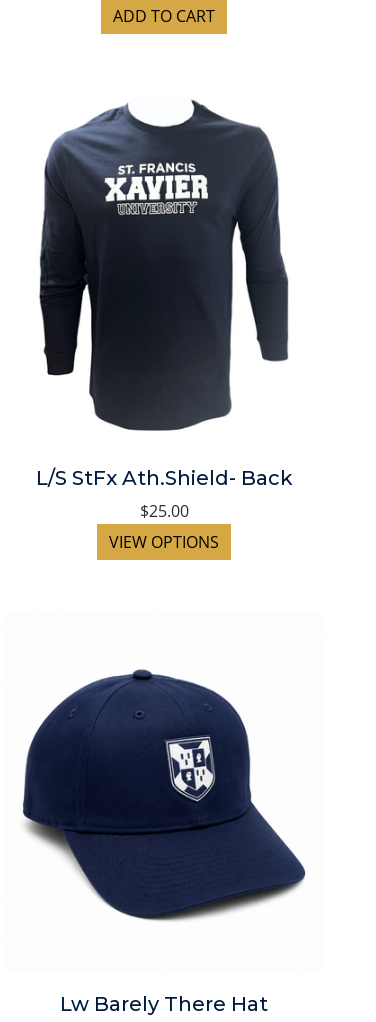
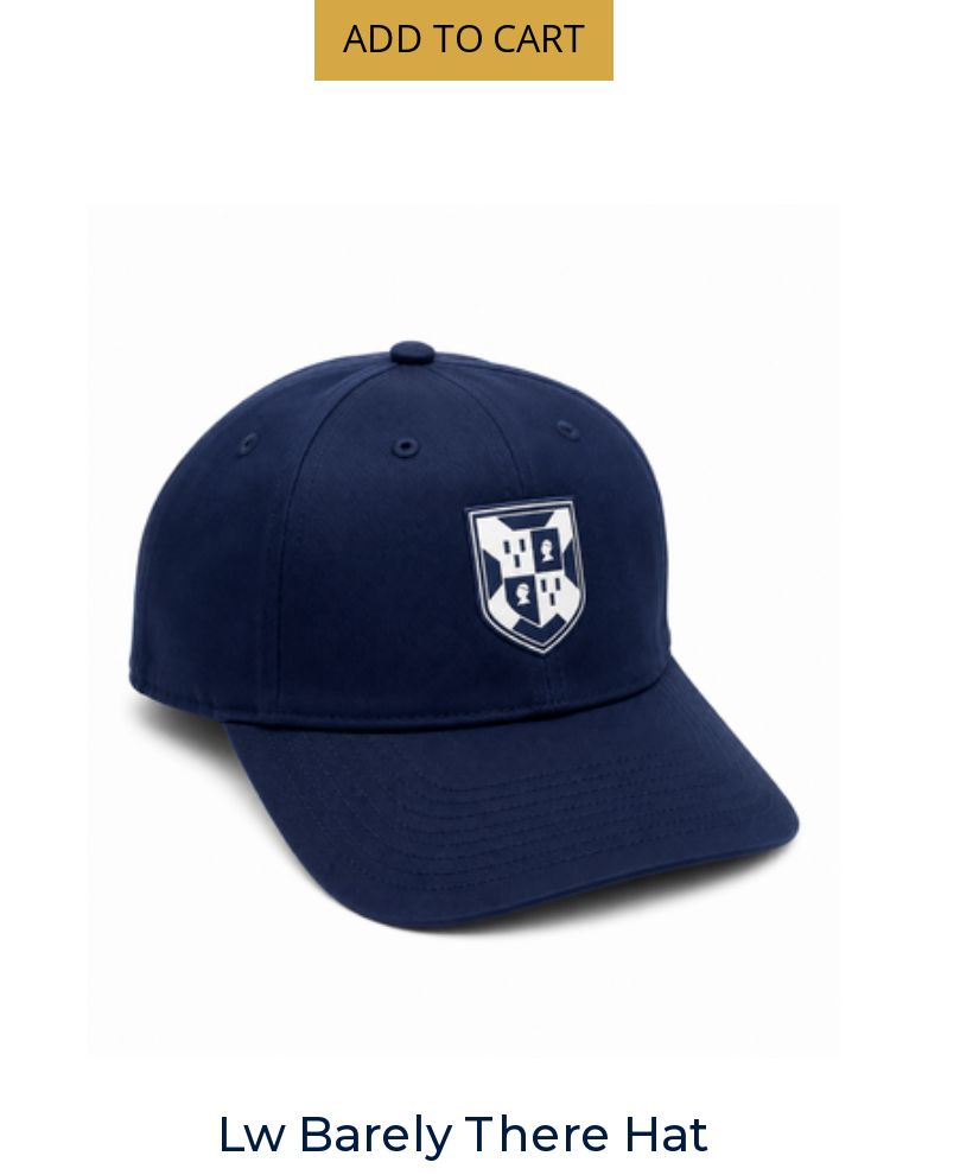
- [image]
- L/S StFx Ath.Shield- Back
- $25.00
- VIEW OPTIONS
